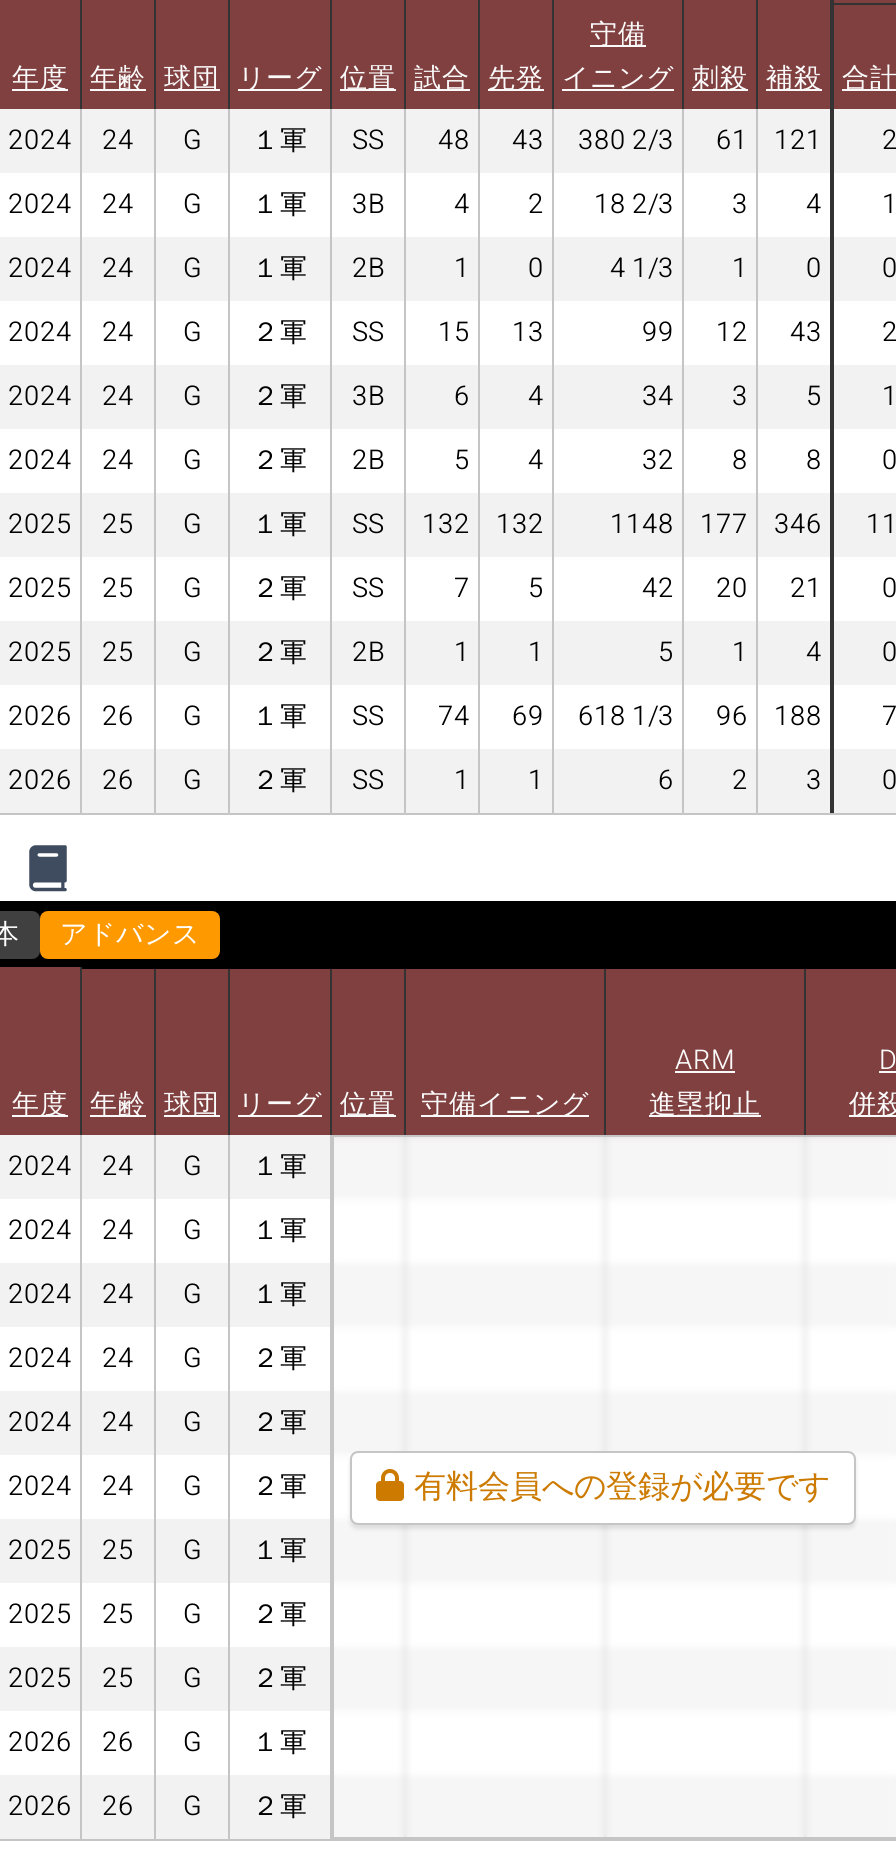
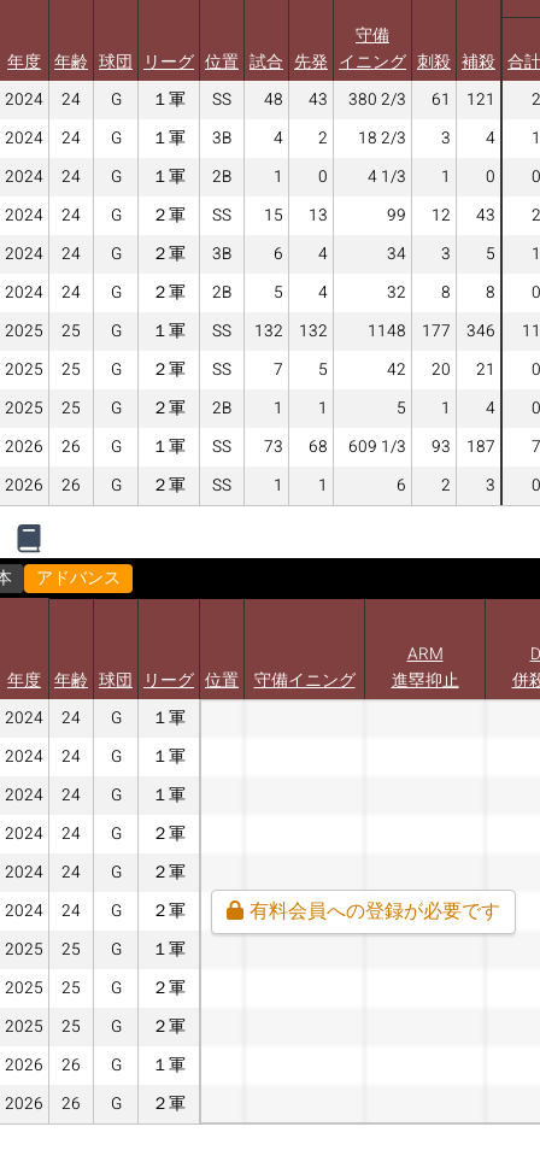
- 74
+ 73

- 69
+ 68

- 618 1/3
+ 609 1/3

- 96
+ 93

- 188
+ 187
